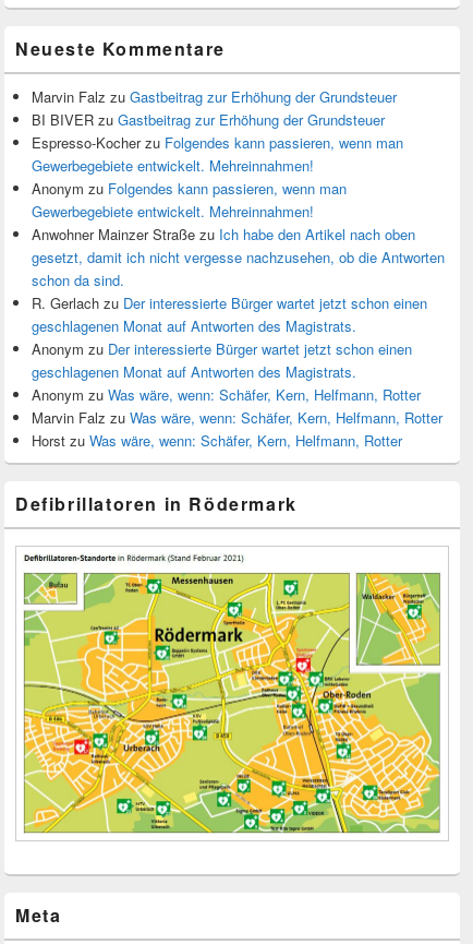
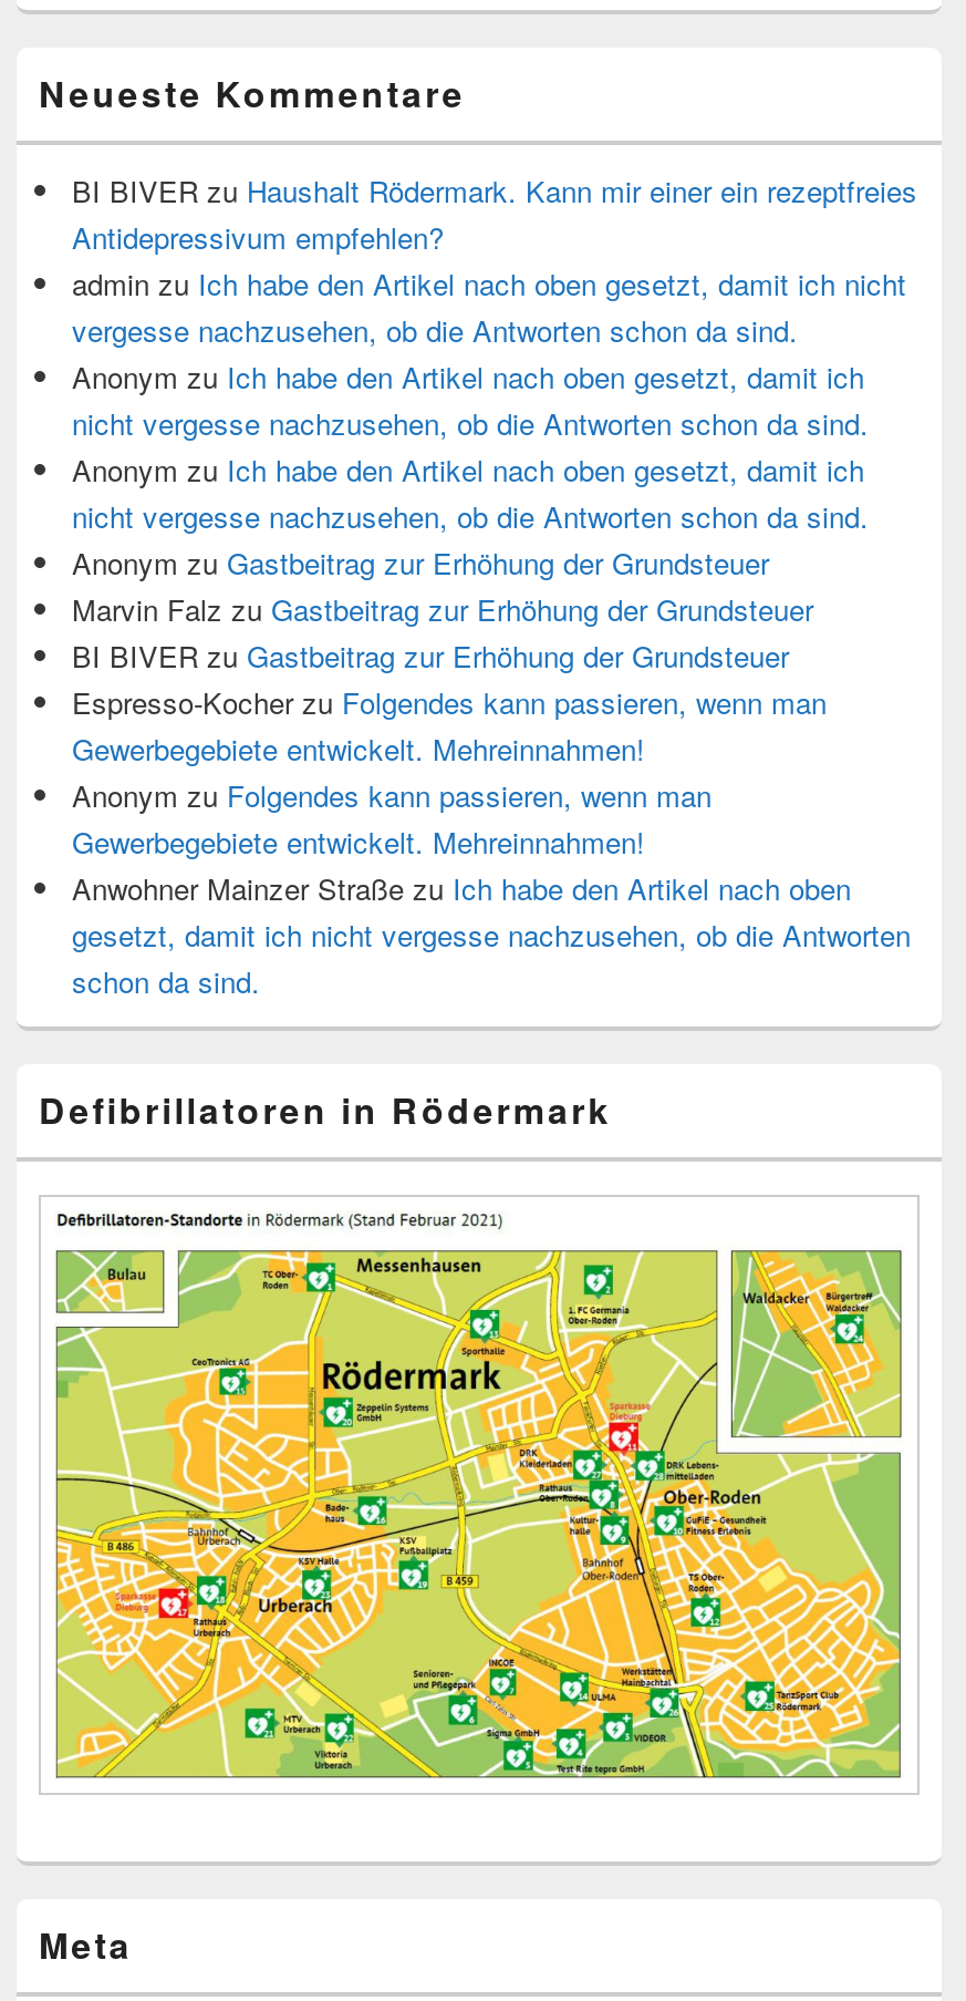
+ BI BIVER zu Haushalt Rödermark. Kann mir einer ein rezeptfreies
+ Antidepressivum empfehlen?
+ admin zu Ich habe den Artikel nach oben gesetzt, damit ich nicht
+ vergesse nachzusehen, ob die Antworten schon da sind.
+ Anonym zu Ich habe den Artikel nach oben gesetzt, damit ich
+ nicht vergesse nachzusehen, ob die Antworten schon da sind.
+ Anonym zu Ich habe den Artikel nach oben gesetzt, damit ich
+ nicht vergesse nachzusehen, ob die Antworten schon da sind.
+ Anonym zu Gastbeitrag zur Erhöhung der Grundsteuer

moved down: Marvin Falz zu Gastbeitrag zur Erhöhung der Grundsteuer | BI BIVER zu Gastbeitrag zur Erhöhung der Grundsteuer | Espresso-Kocher zu Folgendes kann passieren, wenn man | ... | gesetzt, damit ich nicht vergesse nachzusehen, ob die Antworten | schon da sind.

- R. Gerlach zu Der interessierte Bürger wartet jetzt schon einen
- geschlagenen Monat auf Antworten des Magistrats.
- Anonym zu Der interessierte Bürger wartet jetzt schon einen
- geschlagenen Monat auf Antworten des Magistrats.
- Anonym zu Was wäre, wenn: Schäfer, Kern, Helfmann, Rotter
- Marvin Falz zu Was wäre, wenn: Schäfer, Kern, Helfmann, Rotter
- Horst zu Was wäre, wenn: Schäfer, Kern, Helfmann, Rotter
